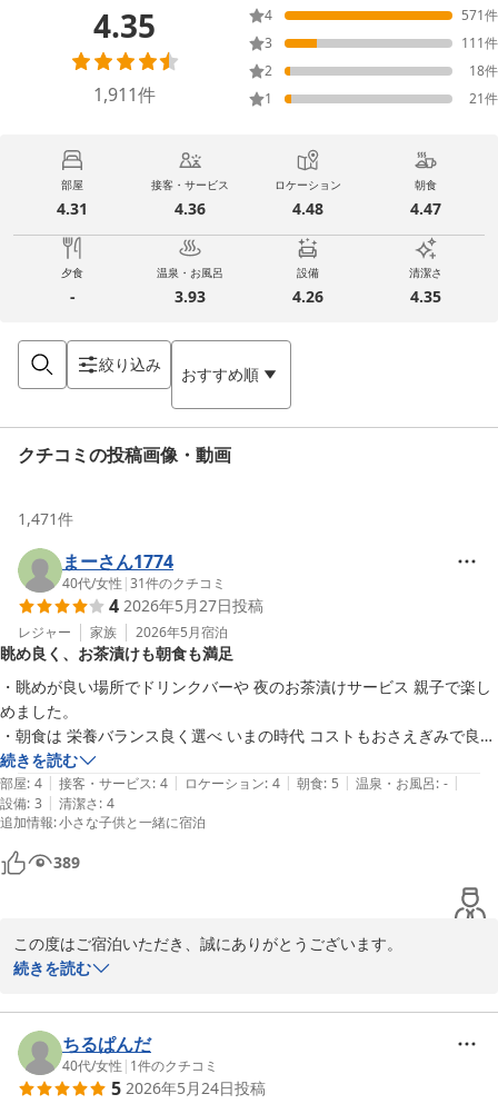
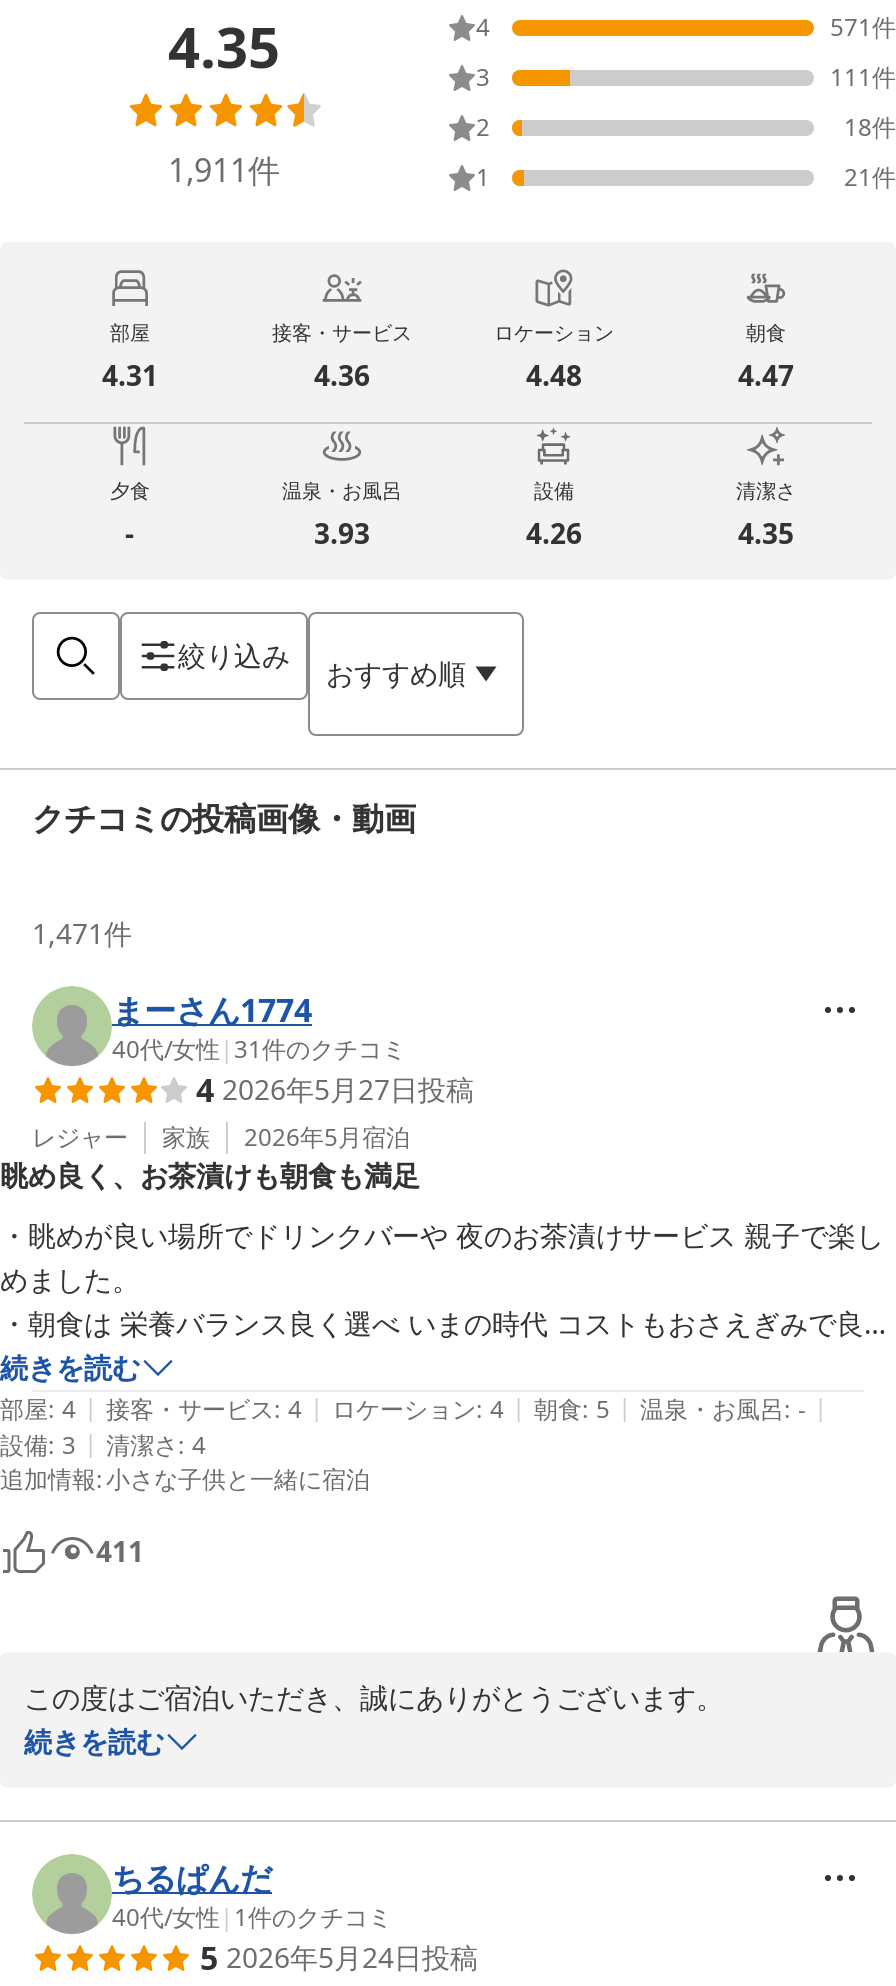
- 389
+ 411
